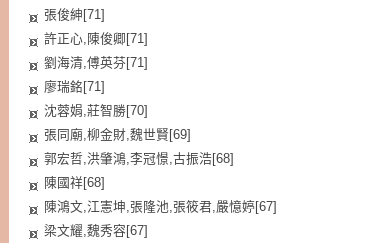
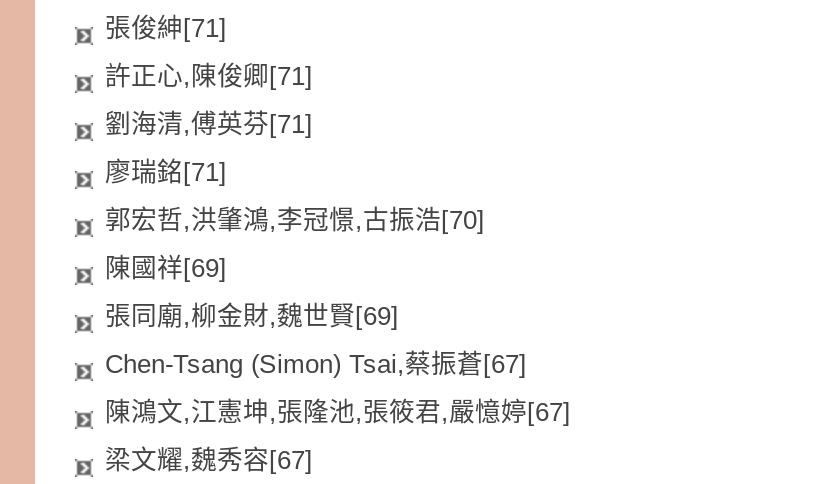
- 沈蓉娟,莊智勝[70]
+ 郭宏哲,洪肇鴻,李冠憬,古振浩[70]
+ 陳國祥[69]

moved down: 張同廟,柳金財,魏世賢[69]

- 郭宏哲,洪肇鴻,李冠憬,古振浩[68]
- 陳國祥[68]
+ Chen-Tsang (Simon) Tsai,蔡振蒼[67]
